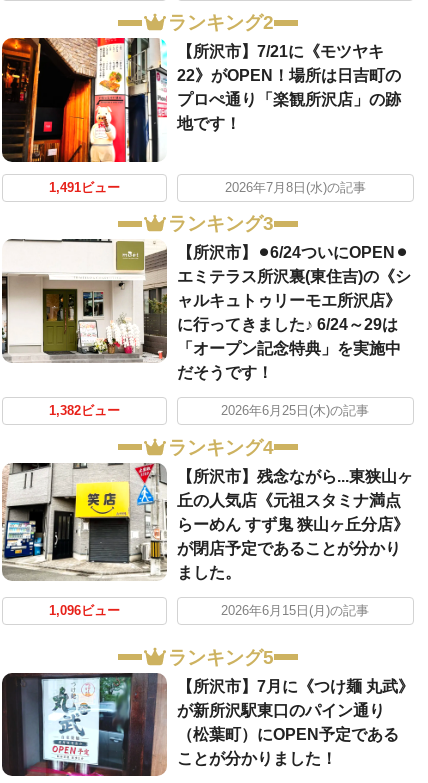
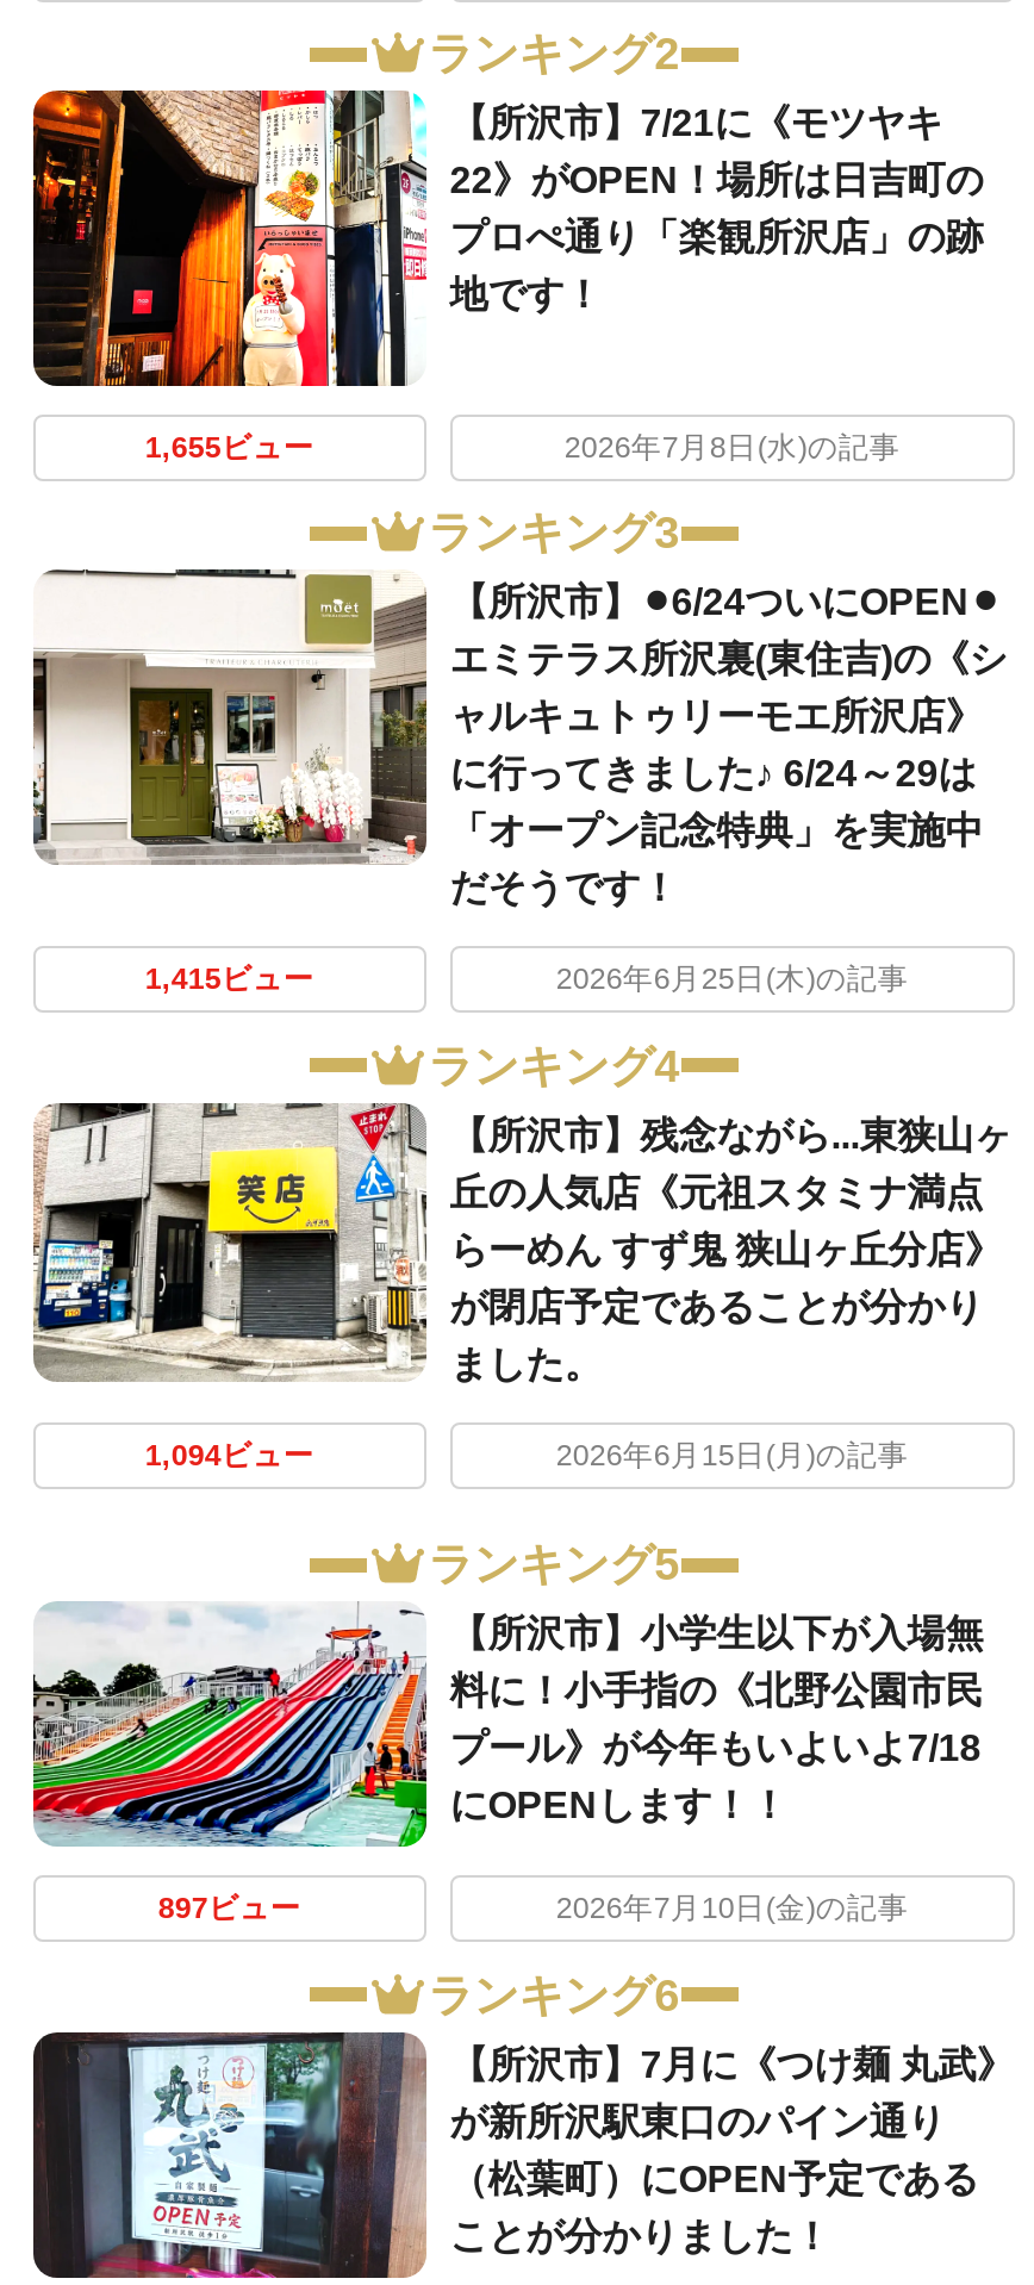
- 1,491ビュー
+ 1,655ビュー

- 1,382ビュー
+ 1,415ビュー

- 1,096ビュー
+ 1,094ビュー

+ [image]
+ 【所沢市】小学生以下が入場無
+ 料に！小手指の《北野公園市民
+ プール》が今年もいよいよ7/18
+ にOPENします！！
+ 897ビュー
+ 2026年7月10日(金)の記事
+ ランキング6
